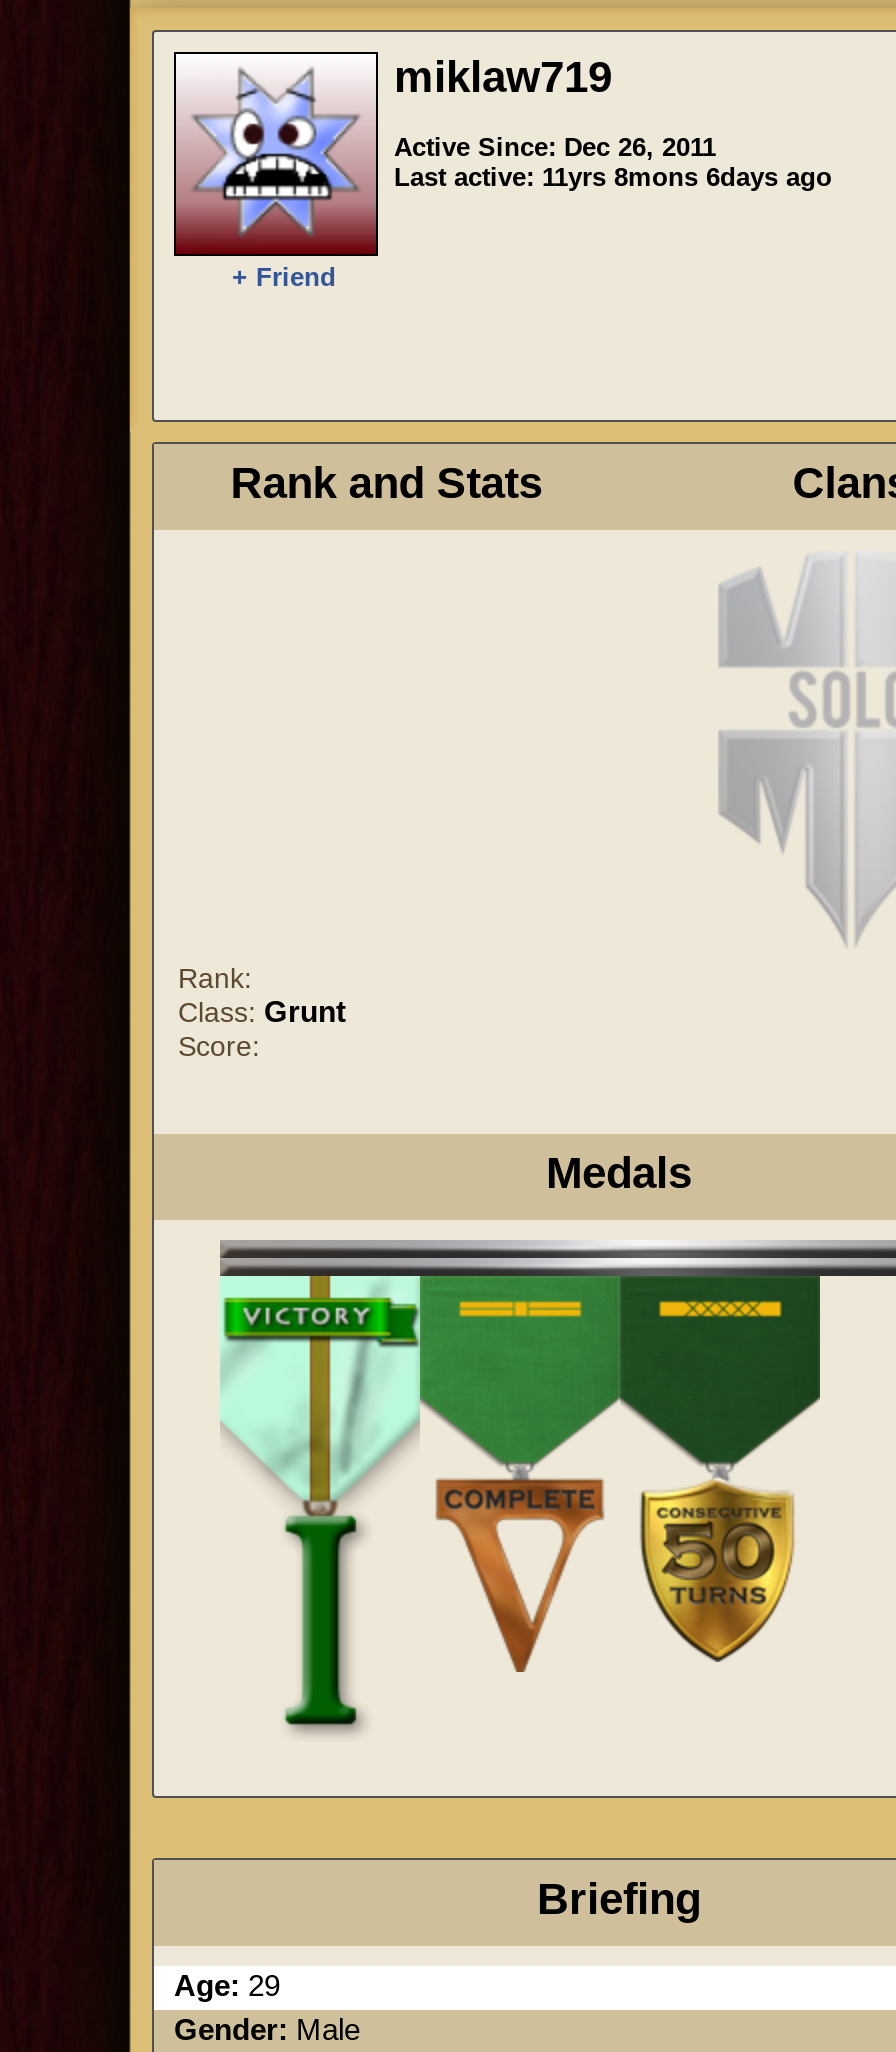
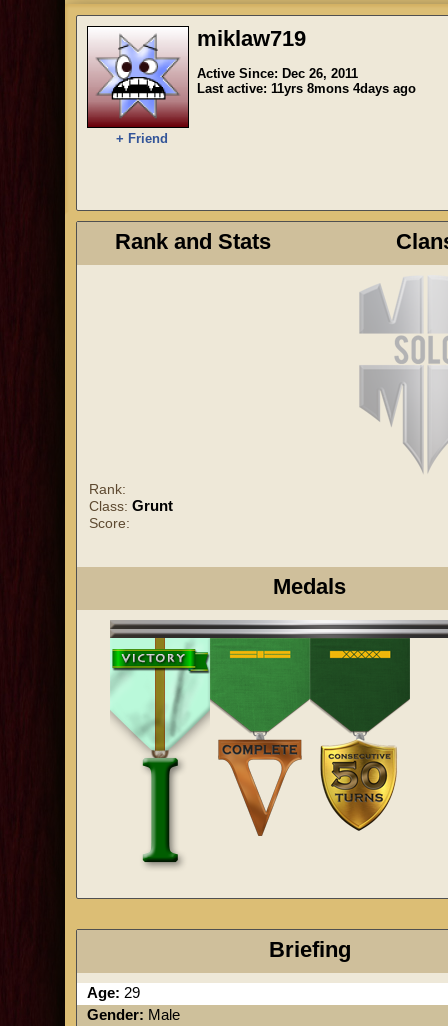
- Last active: 11yrs 8mons 6days ago
+ Last active: 11yrs 8mons 4days ago
